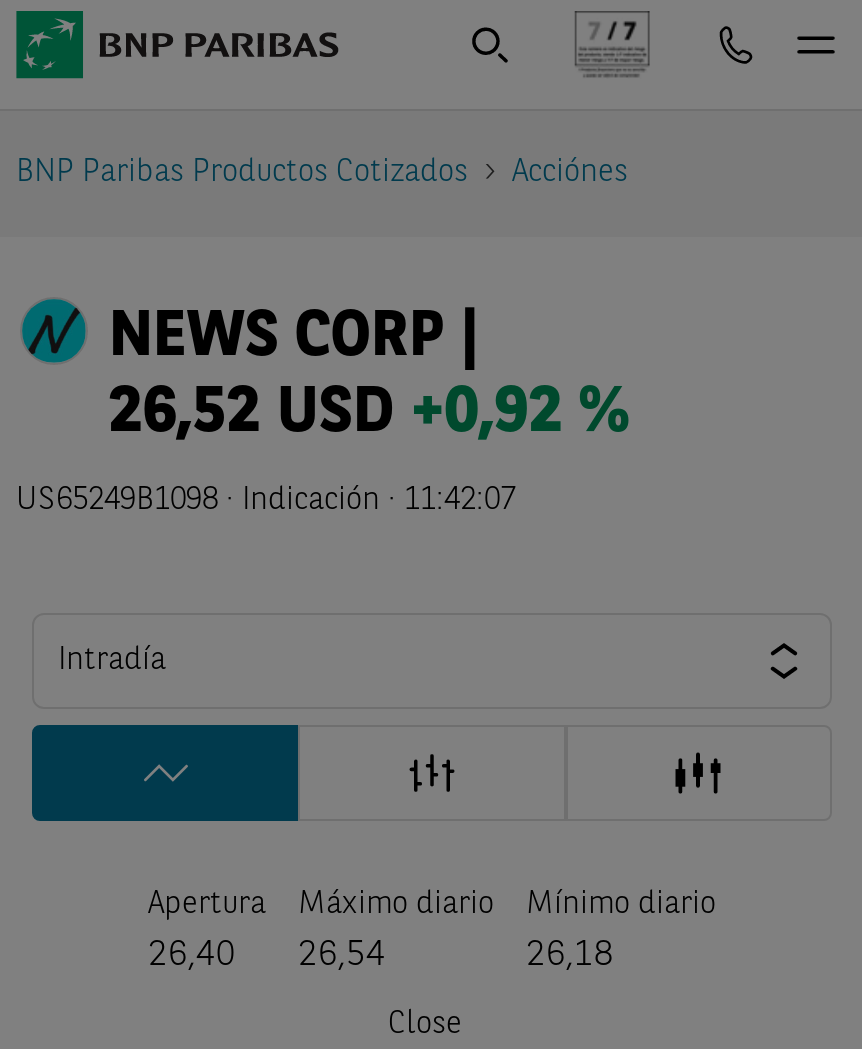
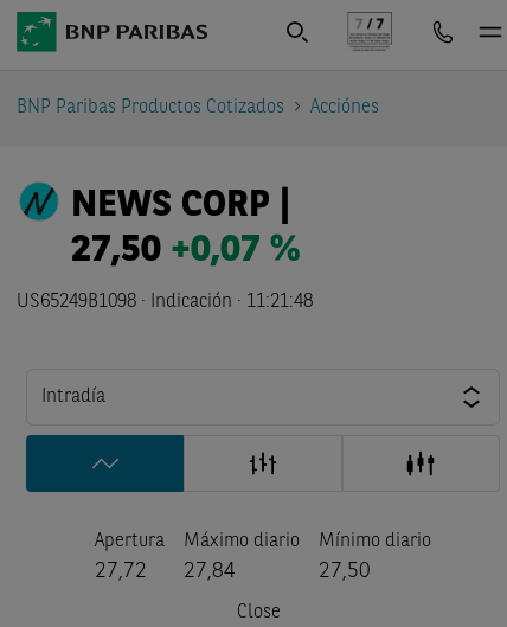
- 26,52 USD +0,92 %
+ 27,50 +0,07 %

- US65249B1098 · Indicación · 11:42:07
+ US65249B1098 · Indicación · 11:21:48

- 26,40
+ 27,72

- 26,54
+ 27,84

- 26,18
+ 27,50
